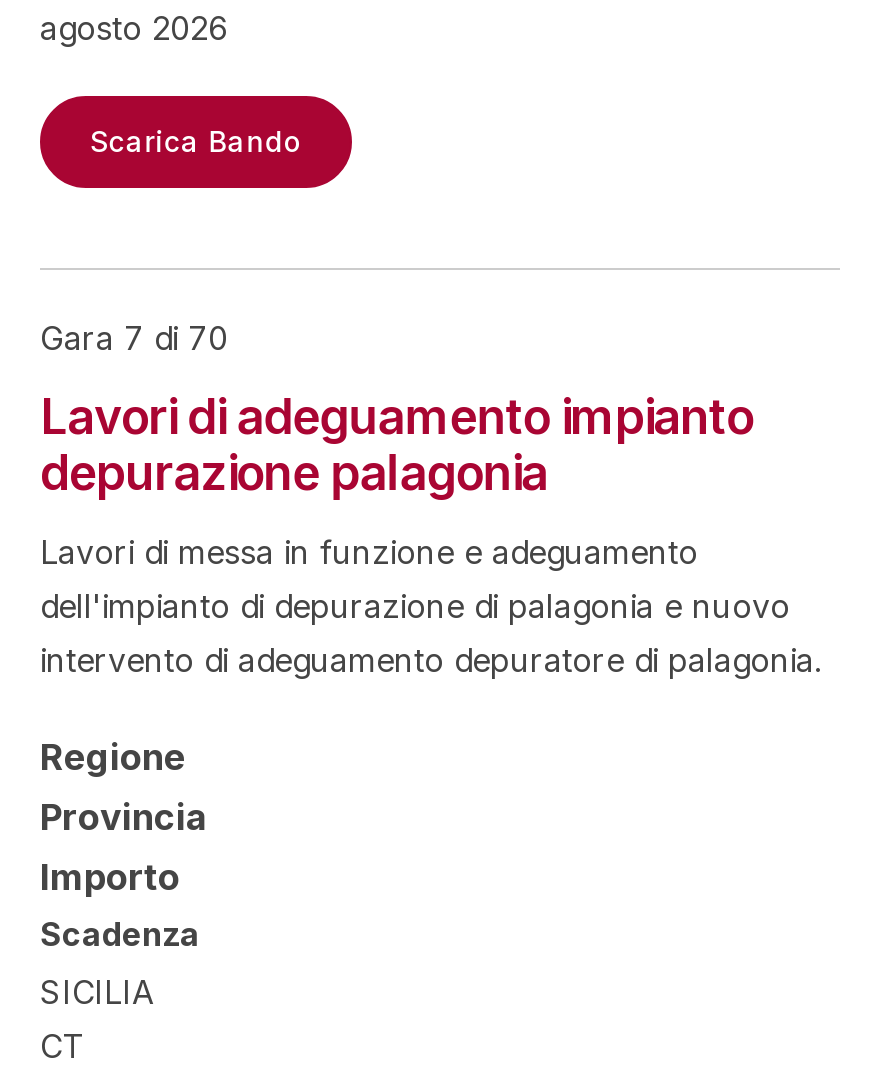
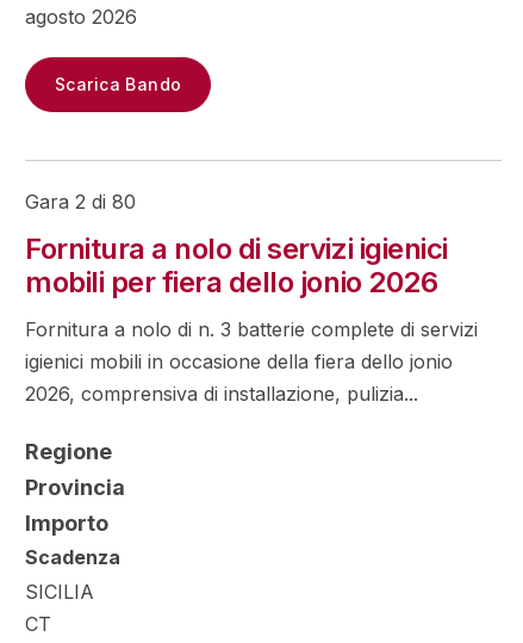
- Gara 7 di 70
+ Gara 2 di 80

- Lavori di adeguamento impianto
- depurazione palagonia
+ Fornitura a nolo di servizi igienici
+ mobili per fiera dello jonio 2026

- Lavori di messa in funzione e adeguamento
- dell'impianto di depurazione di palagonia e nuovo
- intervento di adeguamento depuratore di palagonia.
+ Fornitura a nolo di n. 3 batterie complete di servizi
+ igienici mobili in occasione della fiera dello jonio
+ 2026, comprensiva di installazione, pulizia...
